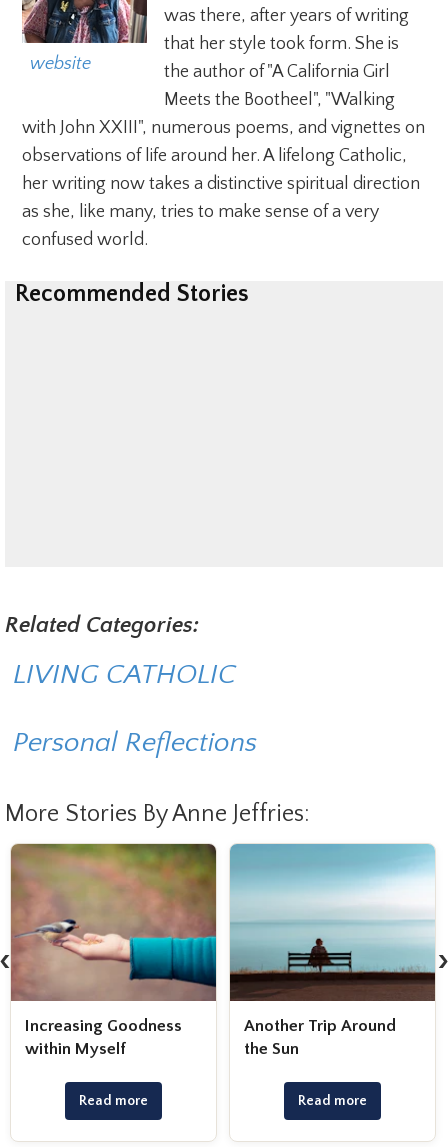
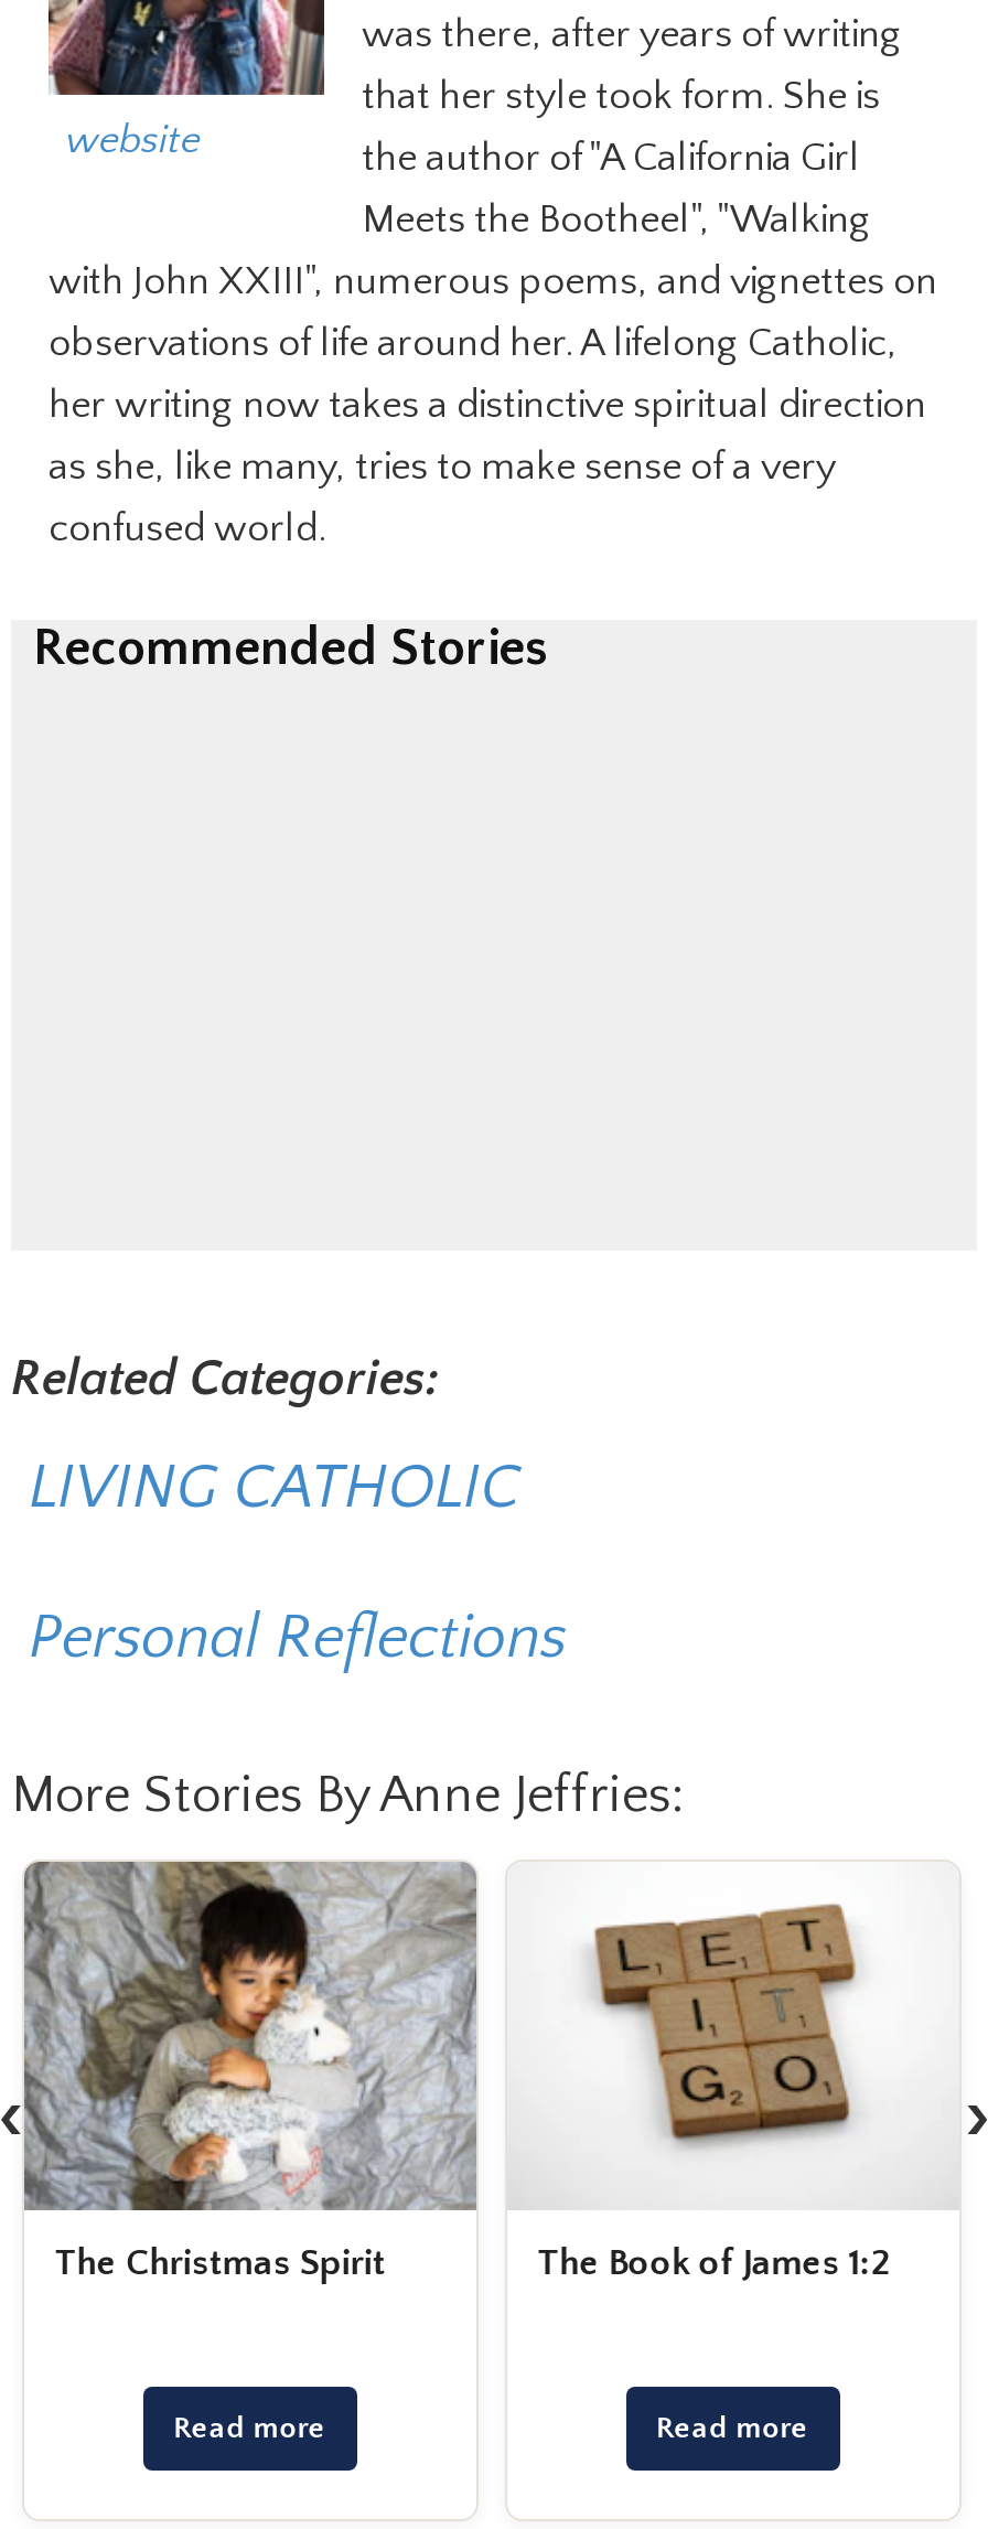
- [image]
- Increasing Goodness
- within Myself
+ [image]
+ The Christmas Spirit

- [image]
- Another Trip Around
- the Sun
+ [image]
+ The Book of James 1:2
